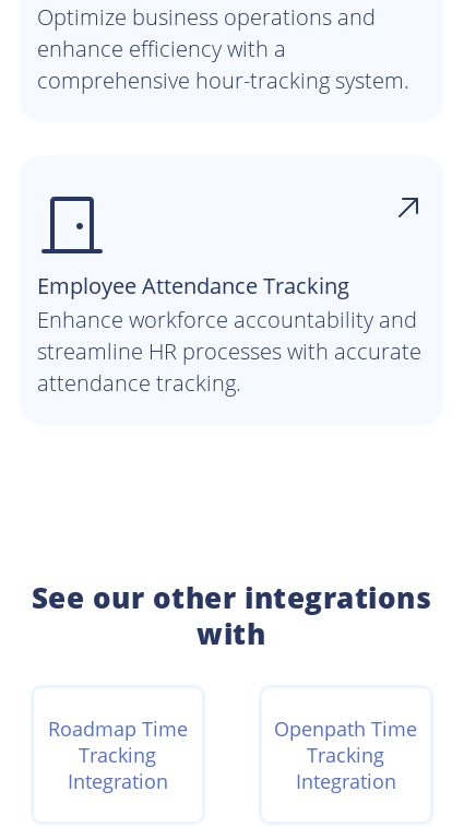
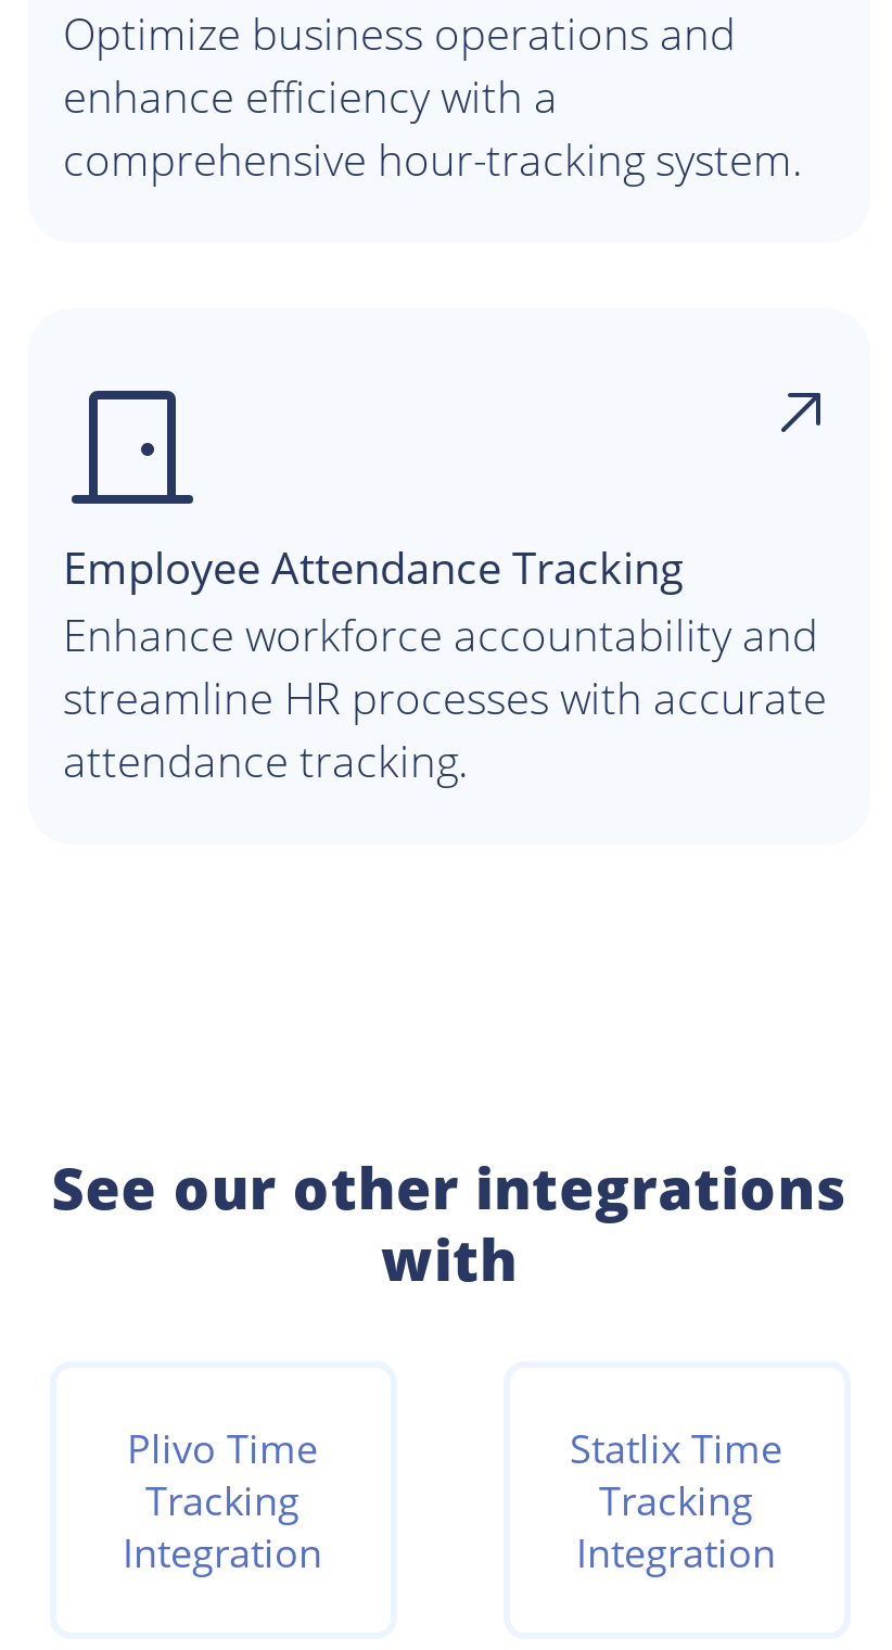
- Roadmap Time
+ Plivo Time

- Openpath Time
+ Statlix Time
